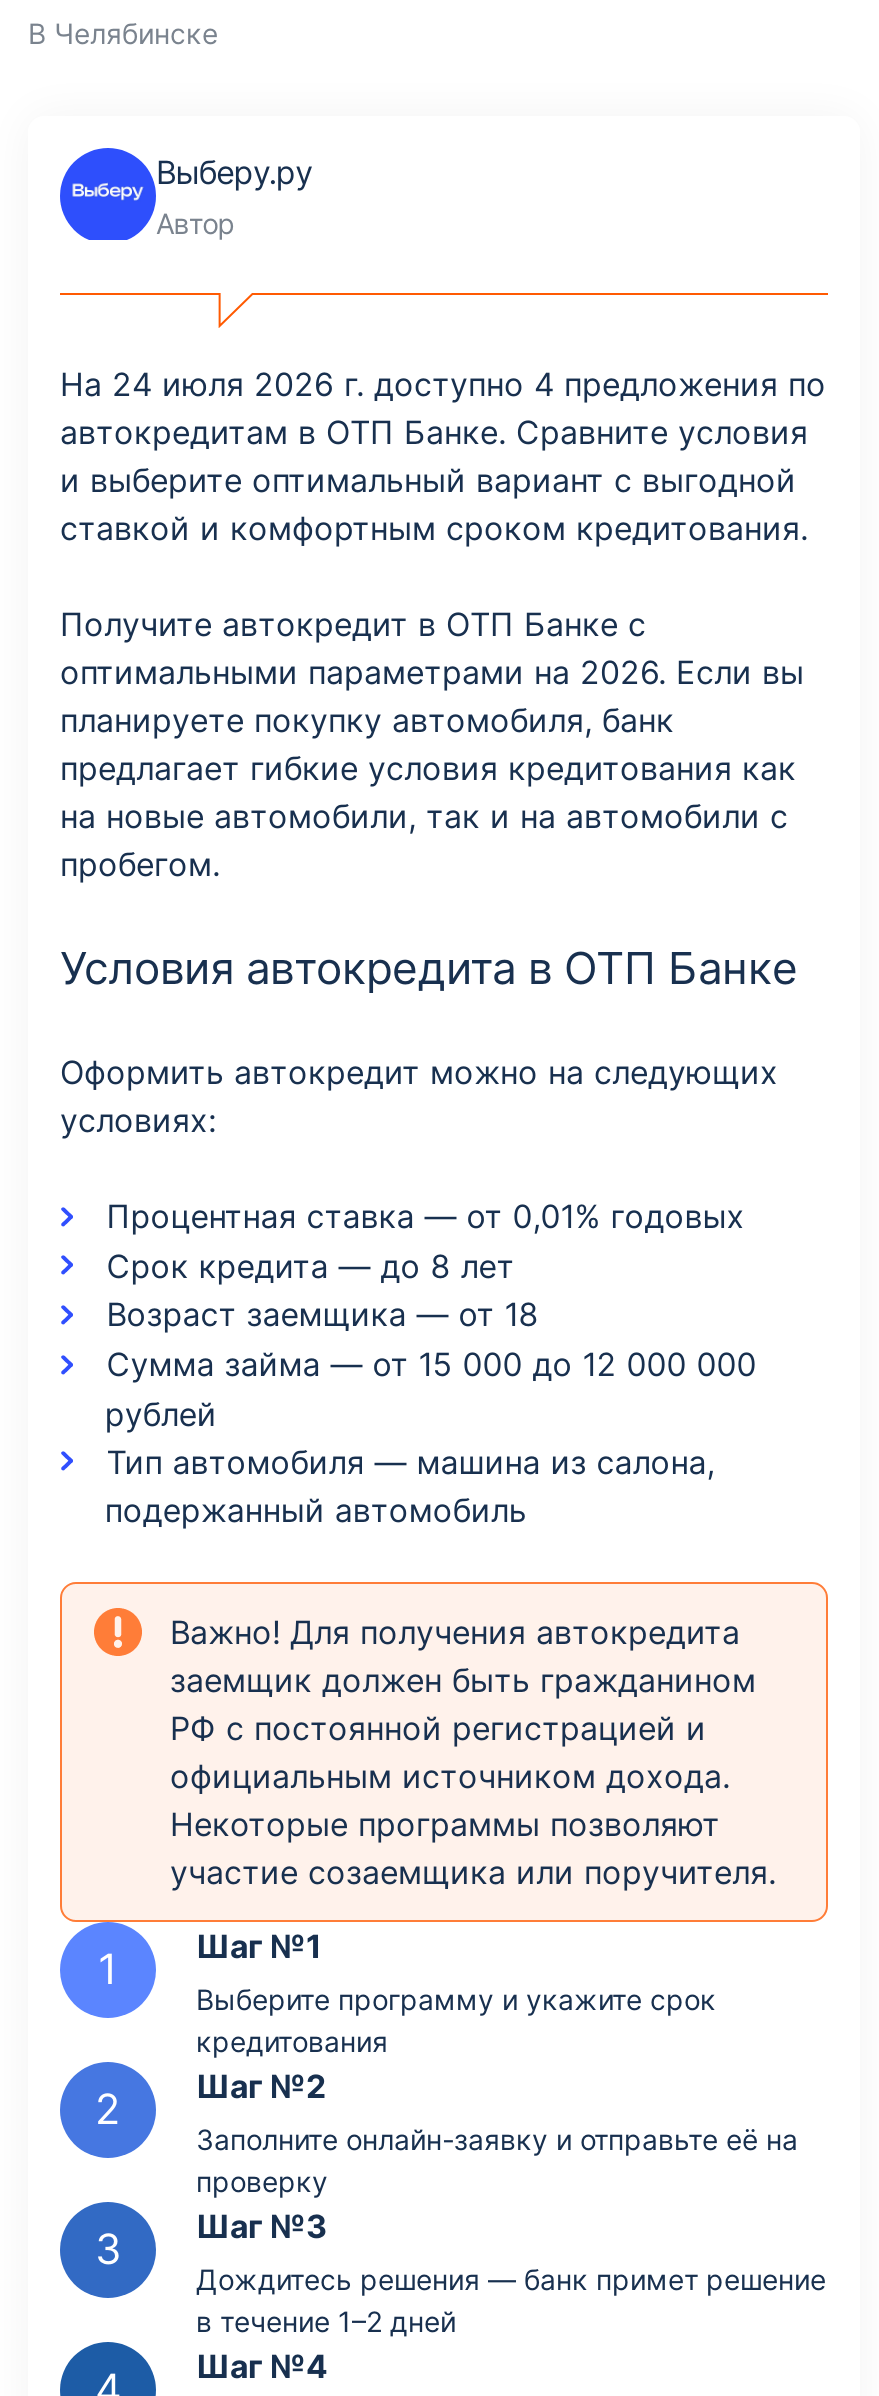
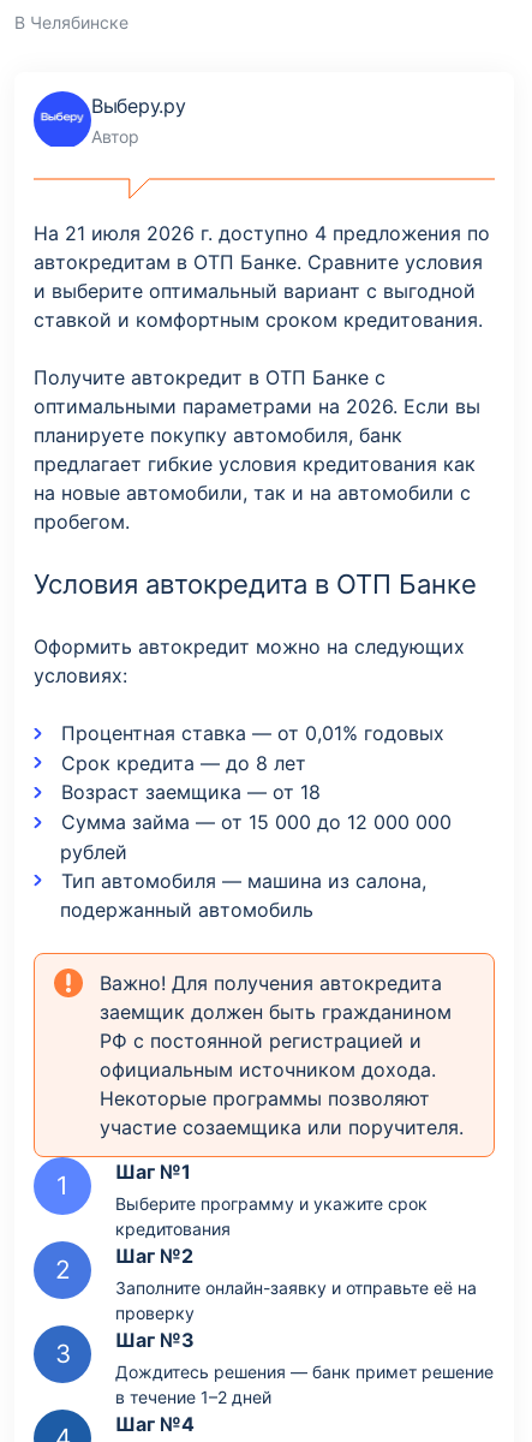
- На 24 июля 2026 г. доступно 4 предложения по
+ На 21 июля 2026 г. доступно 4 предложения по
